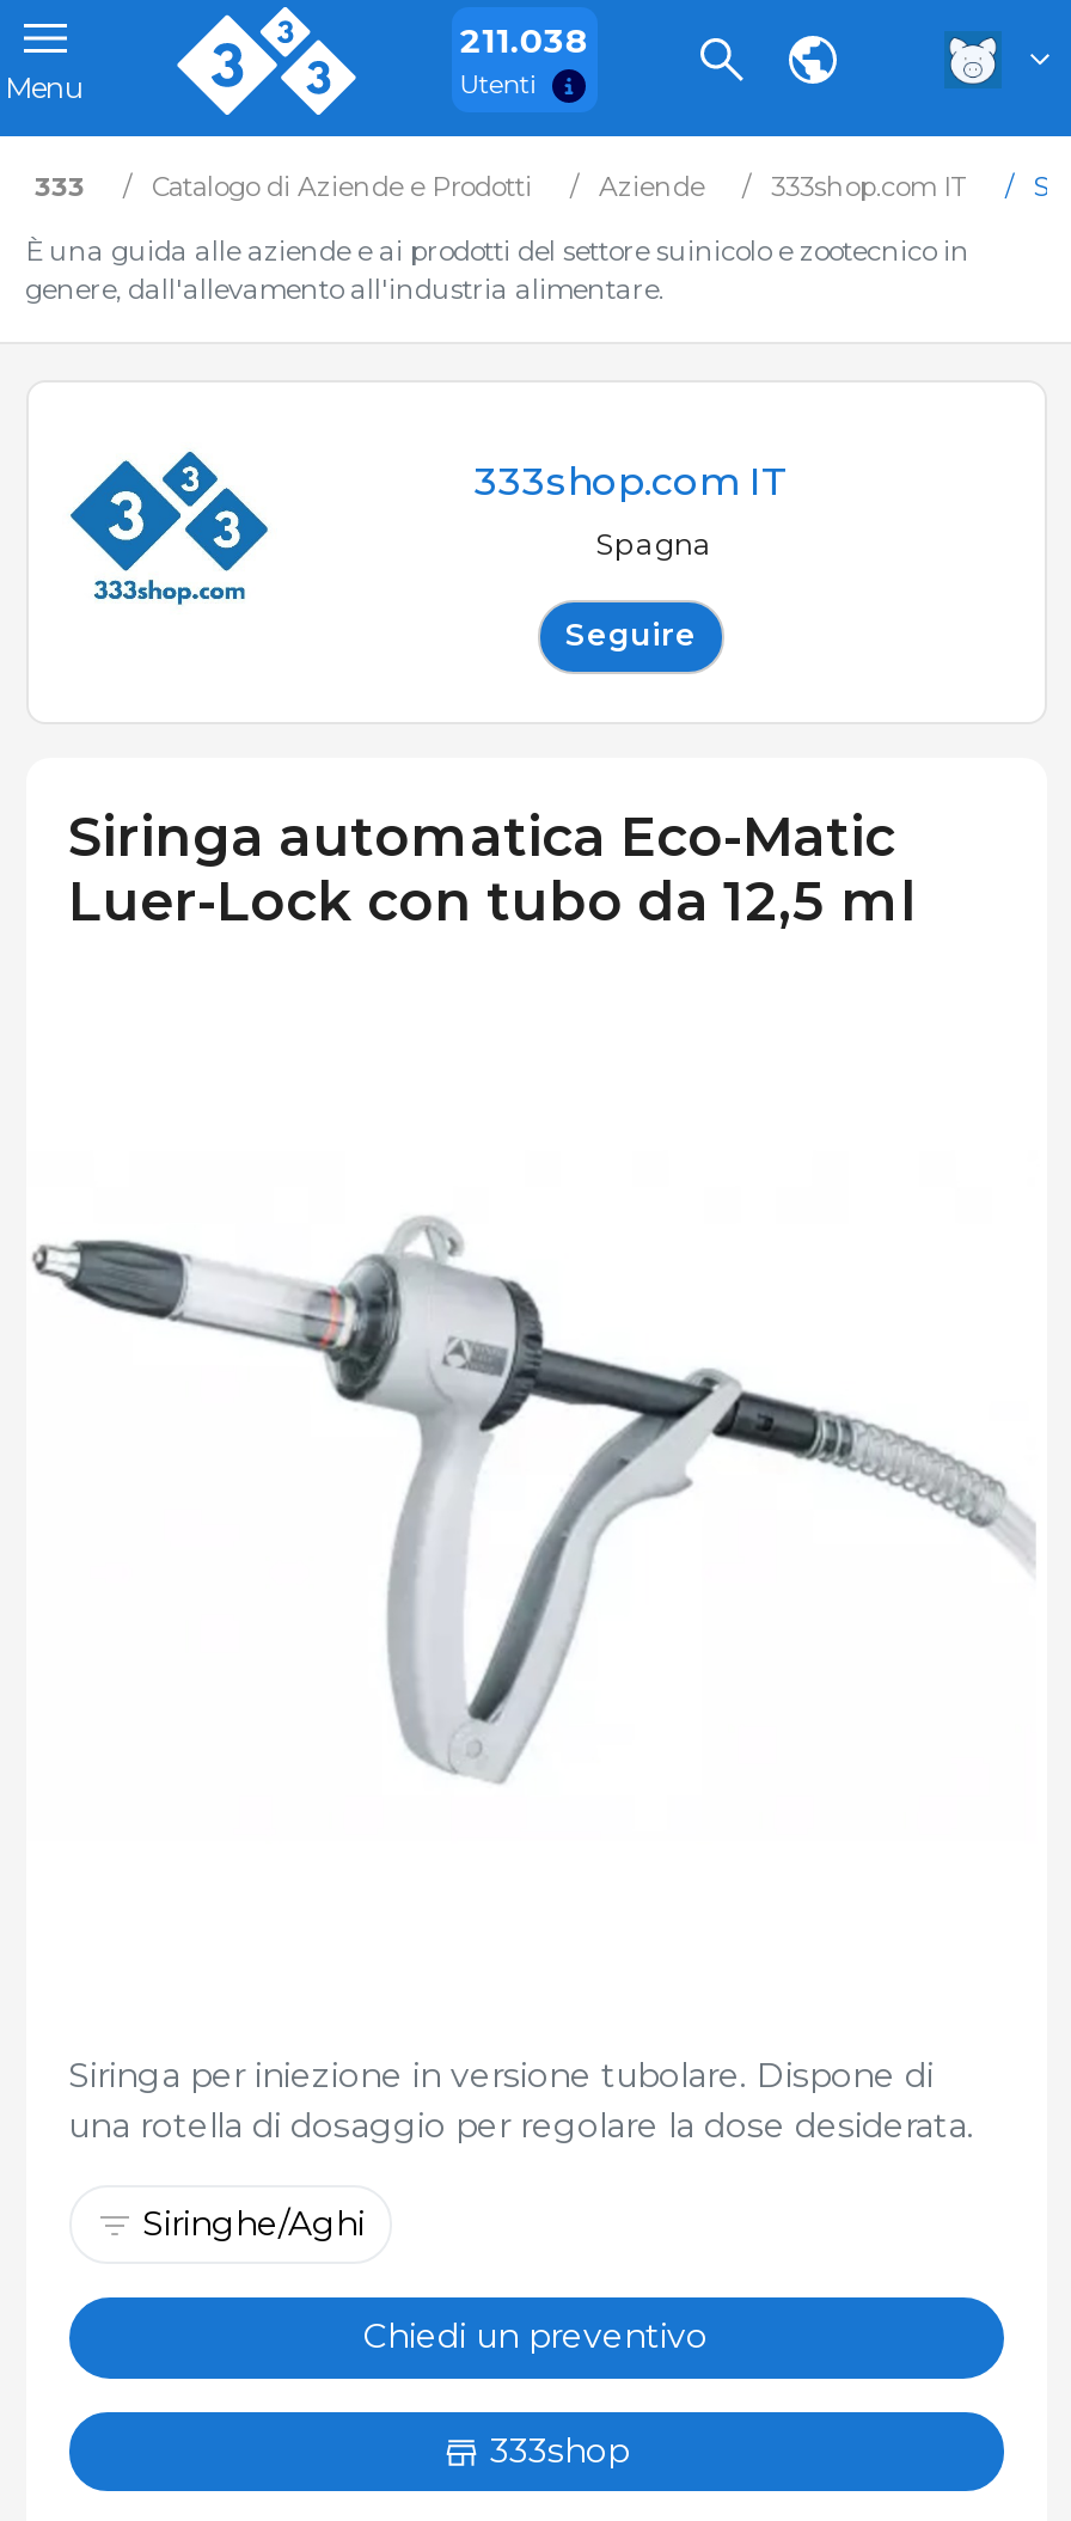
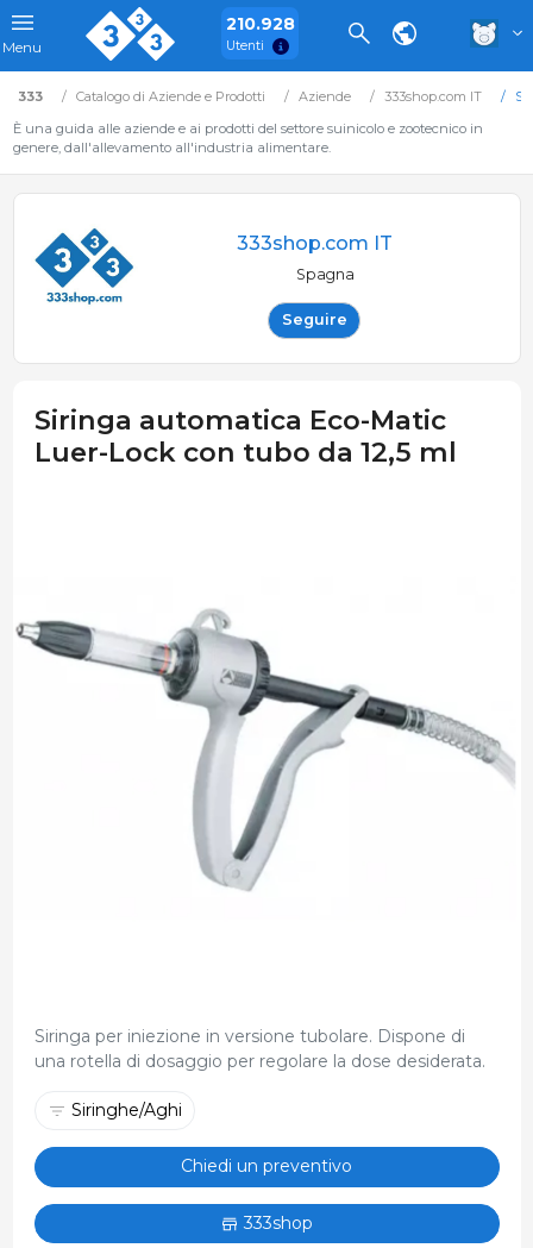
- 211.038
+ 210.928
